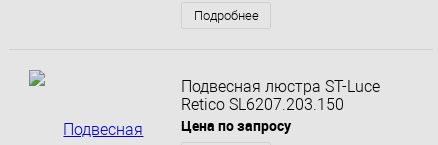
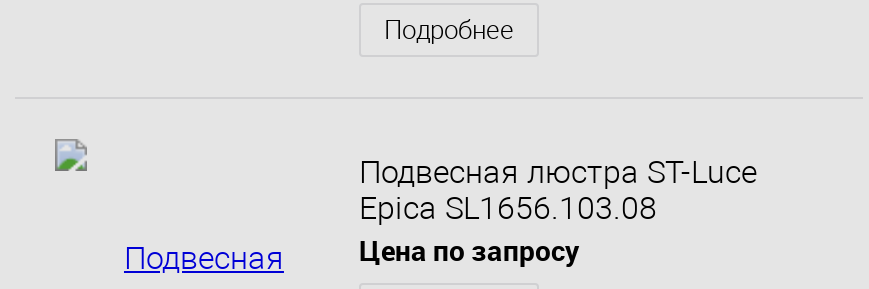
- Retico SL6207.203.150
+ Epica SL1656.103.08
